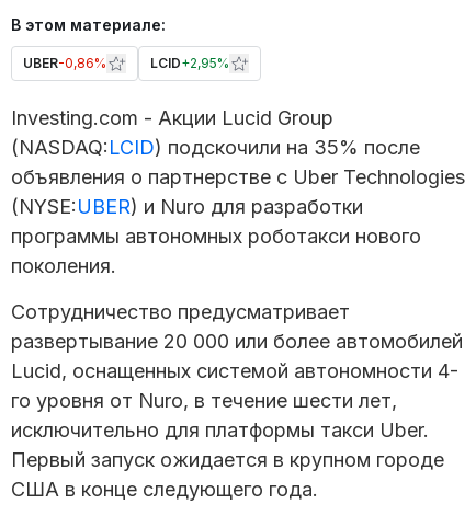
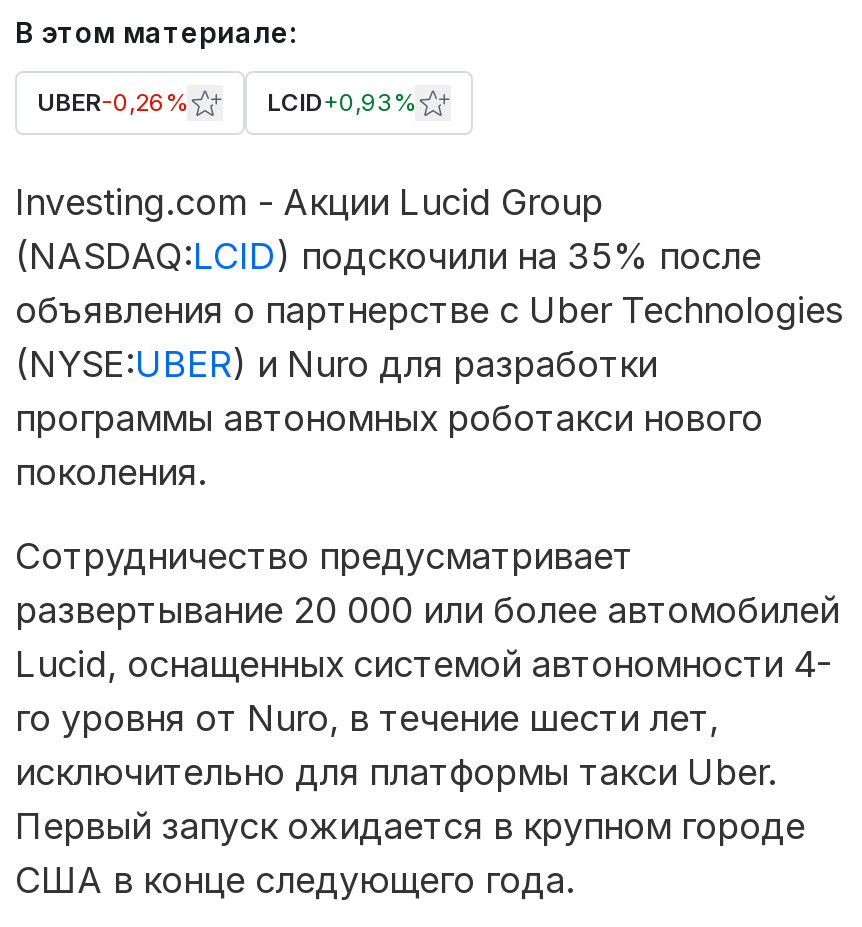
- UBER-0,86%
+ UBER-0,26%

- LCID+2,95%
+ LCID+0,93%
